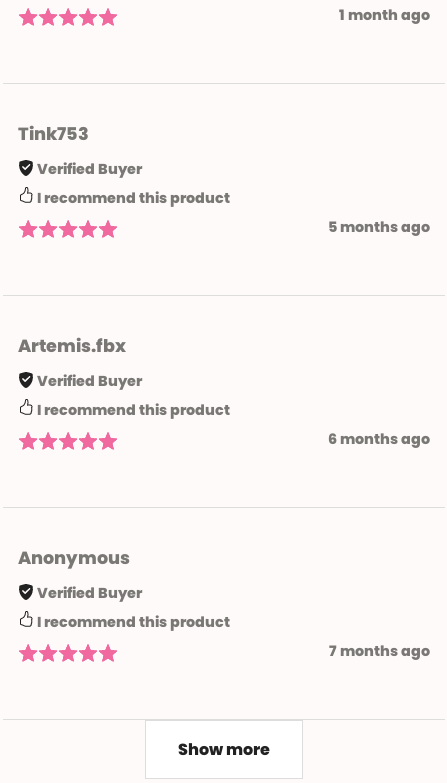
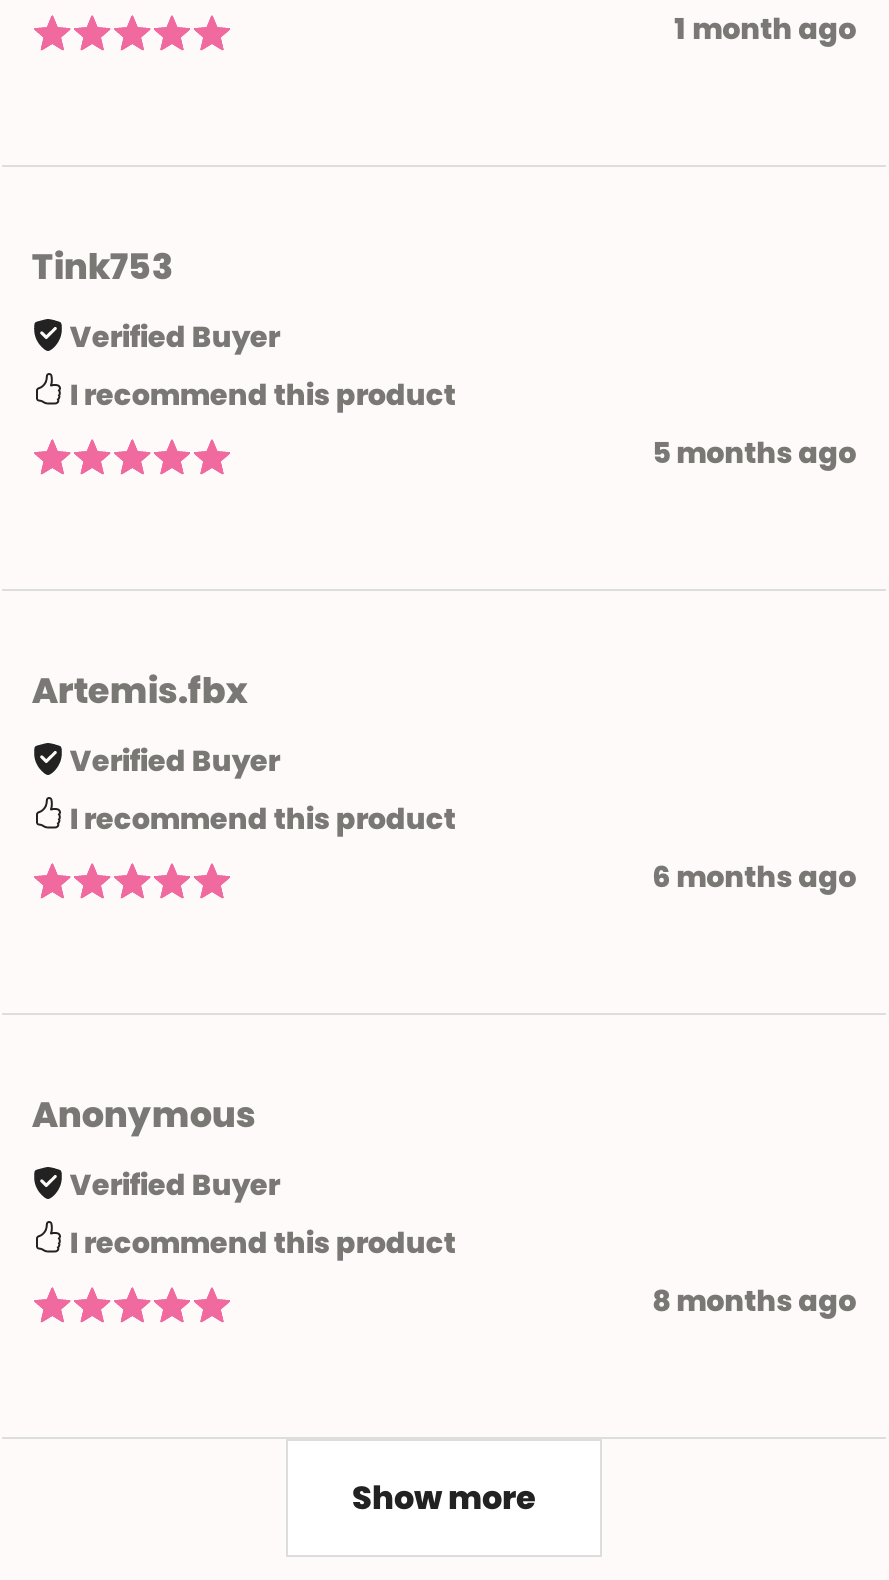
- 7 months ago
+ 8 months ago
